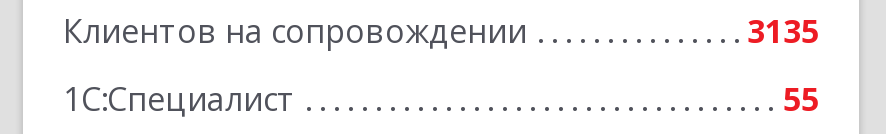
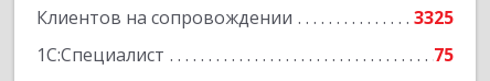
- 3135
+ 3325

- 55
+ 75
